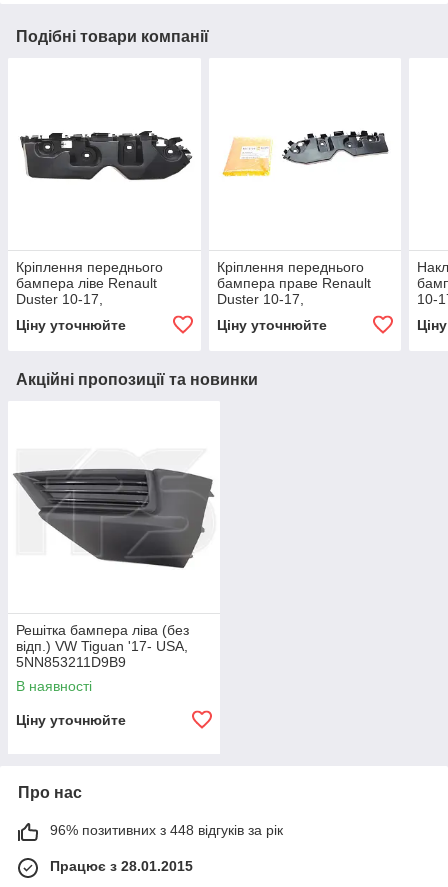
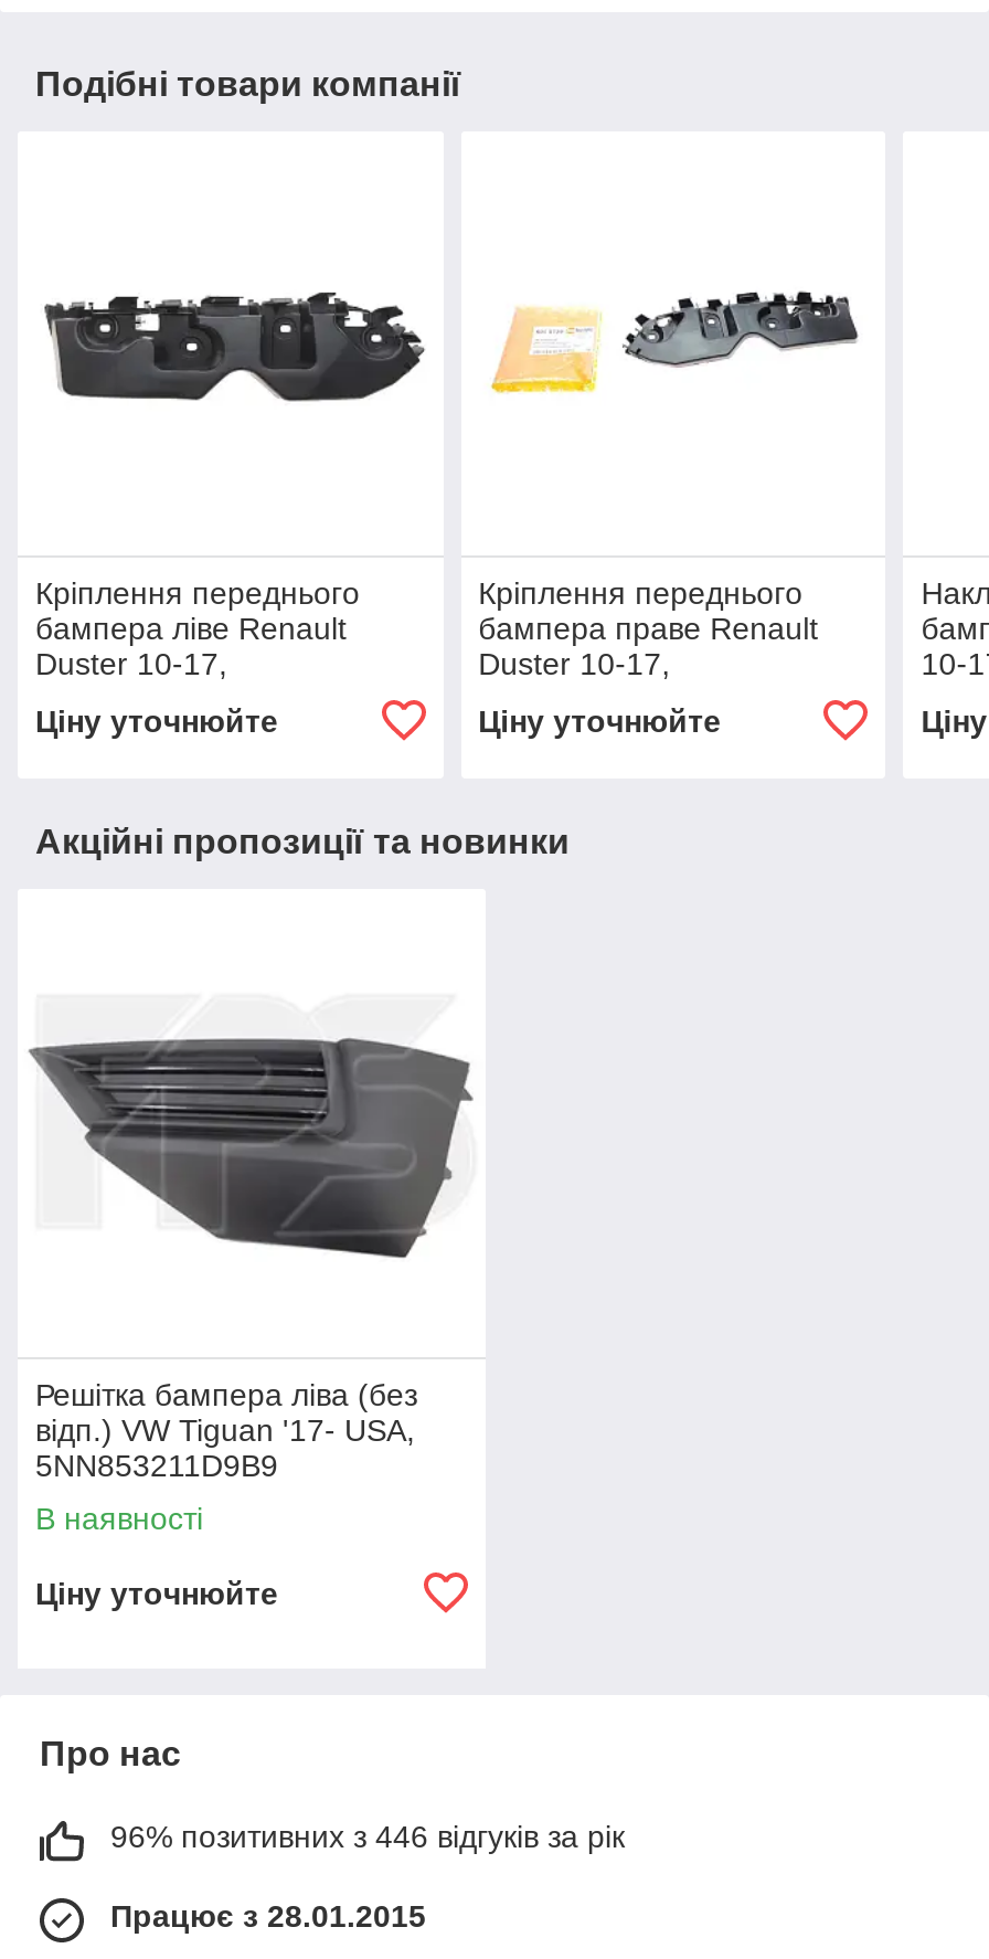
- 96% позитивних з 448 відгуків за рік
+ 96% позитивних з 446 відгуків за рік
